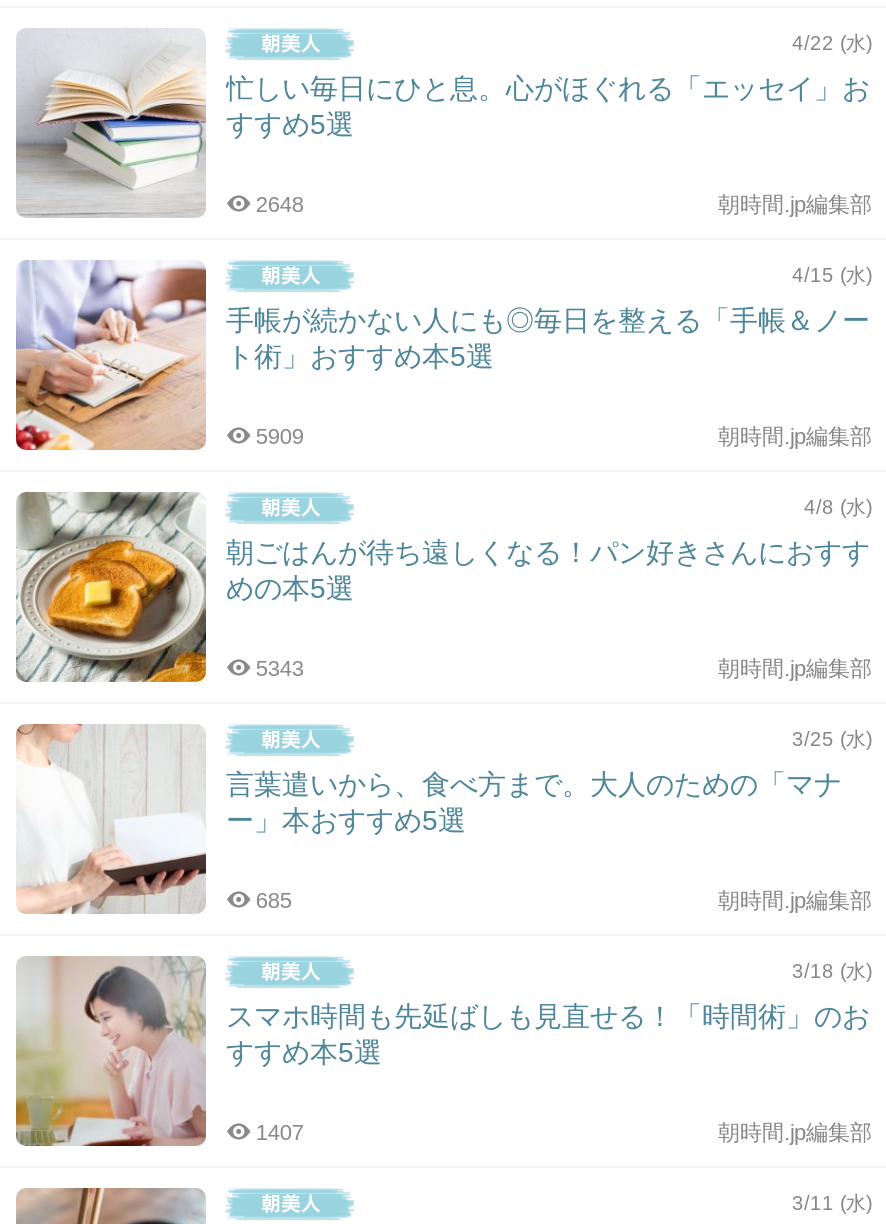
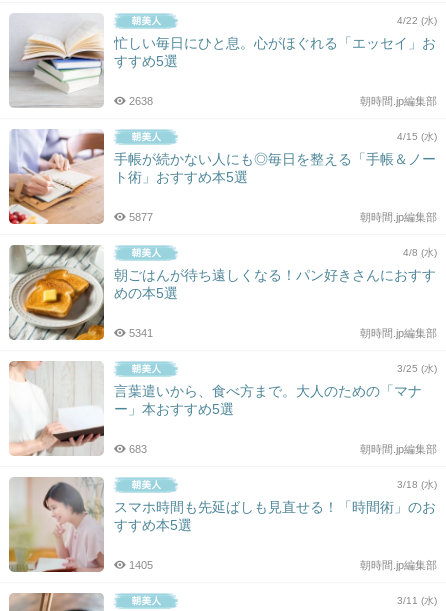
- 2648
+ 2638

- 5909
+ 5877

- 5343
+ 5341

- 685
+ 683

- 1407
+ 1405
